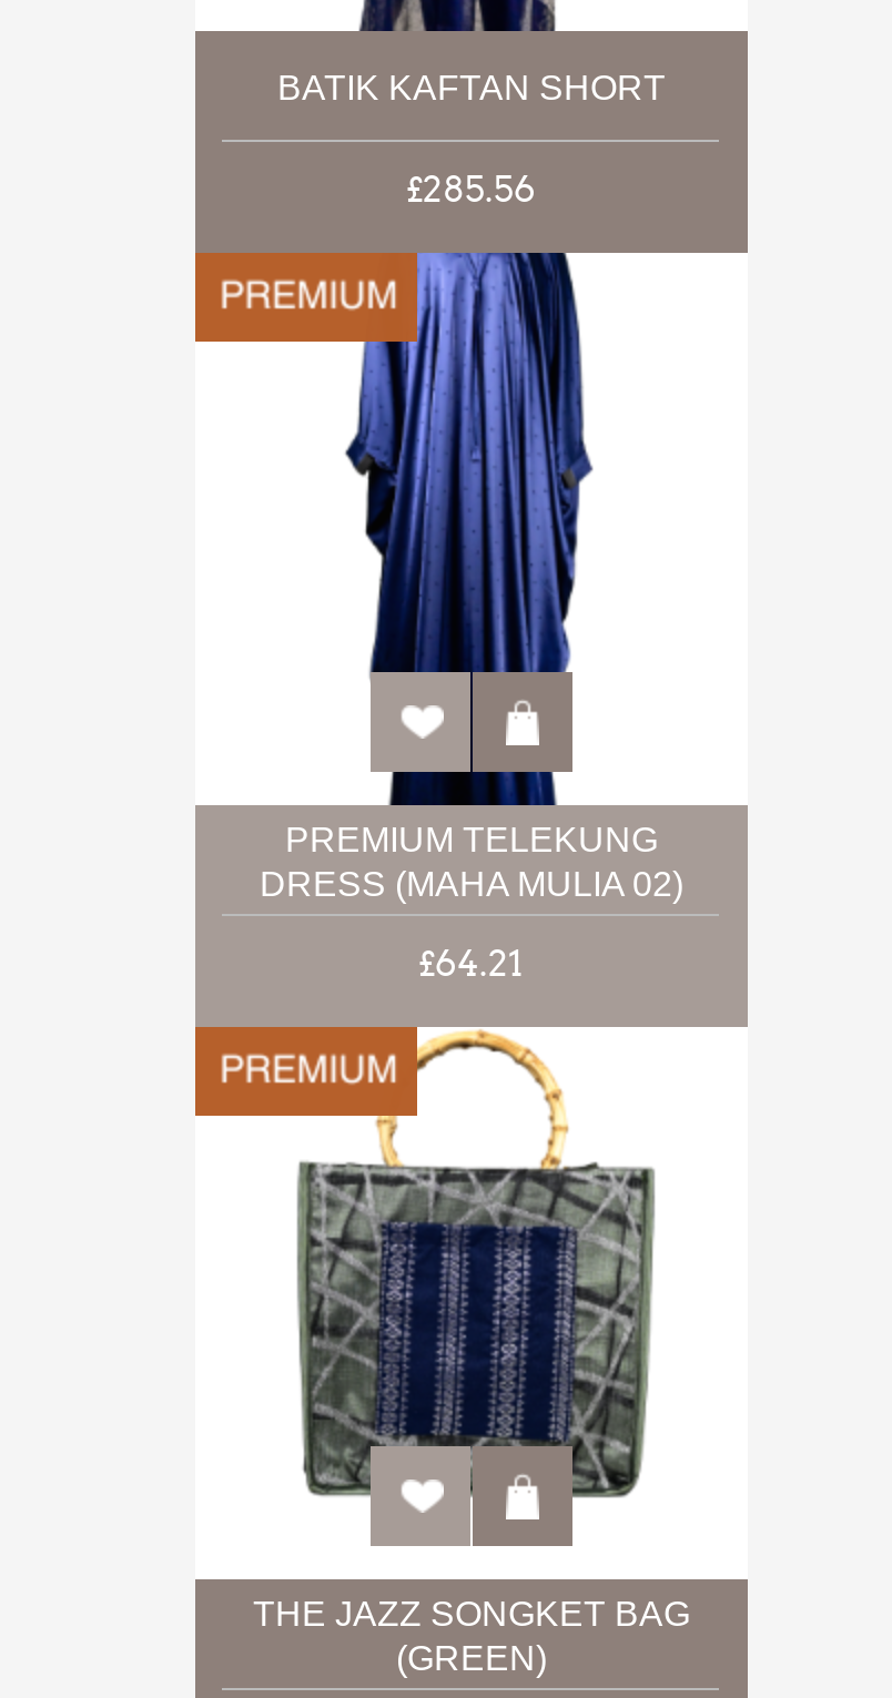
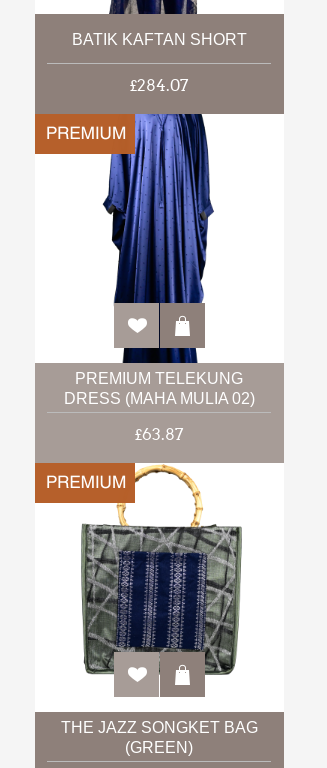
- £285.56
+ £284.07

- £64.21
+ £63.87
